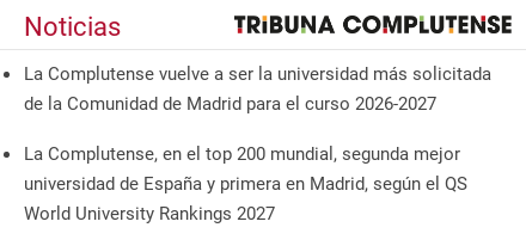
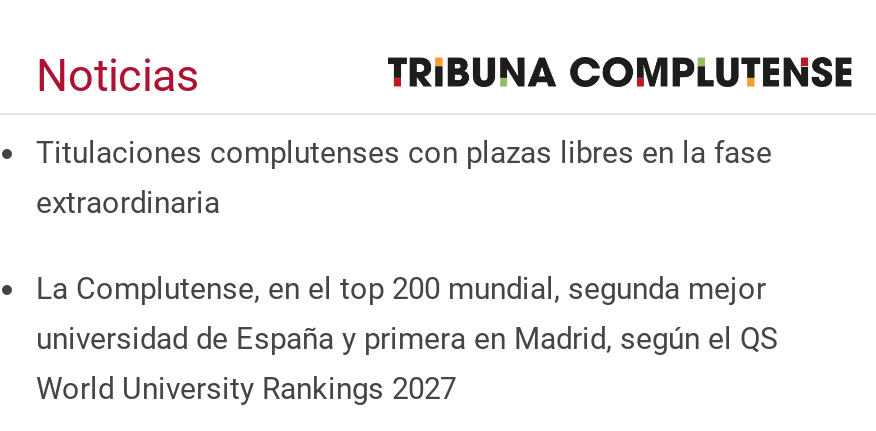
- La Complutense vuelve a ser la universidad más solicitada
- de la Comunidad de Madrid para el curso 2026-2027
+ Titulaciones complutenses con plazas libres en la fase
+ extraordinaria
